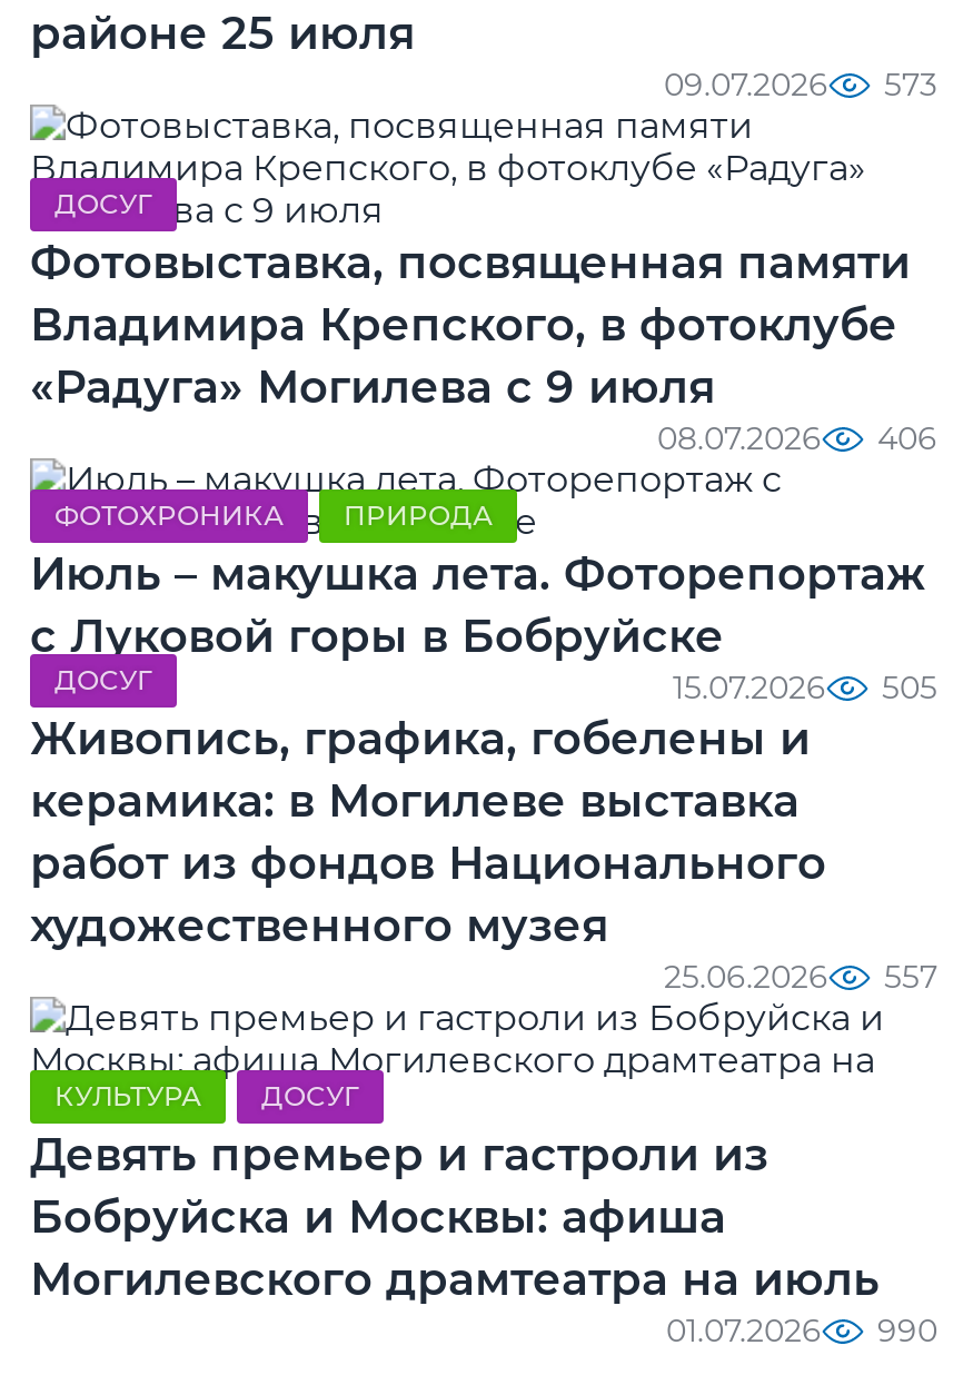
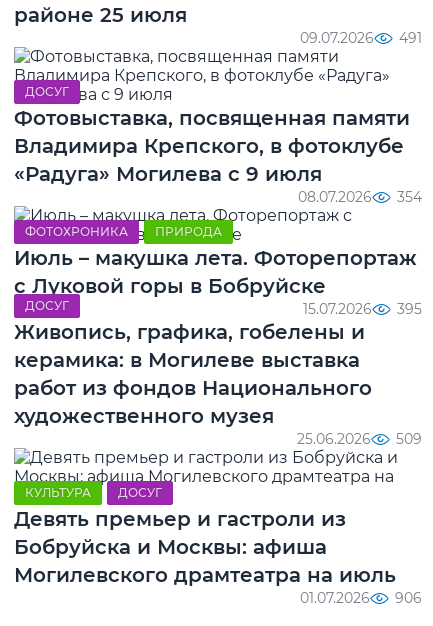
- 09.07.2026 573
+ 09.07.2026 491

- 08.07.2026 406
+ 08.07.2026 354

- 15.07.2026 505
+ 15.07.2026 395

- 25.06.2026 557
+ 25.06.2026 509

- 01.07.2026 990
+ 01.07.2026 906
